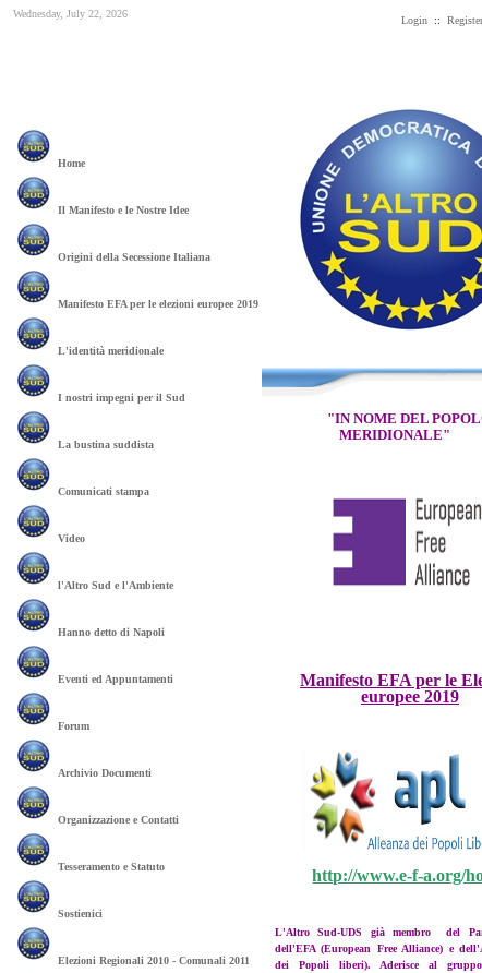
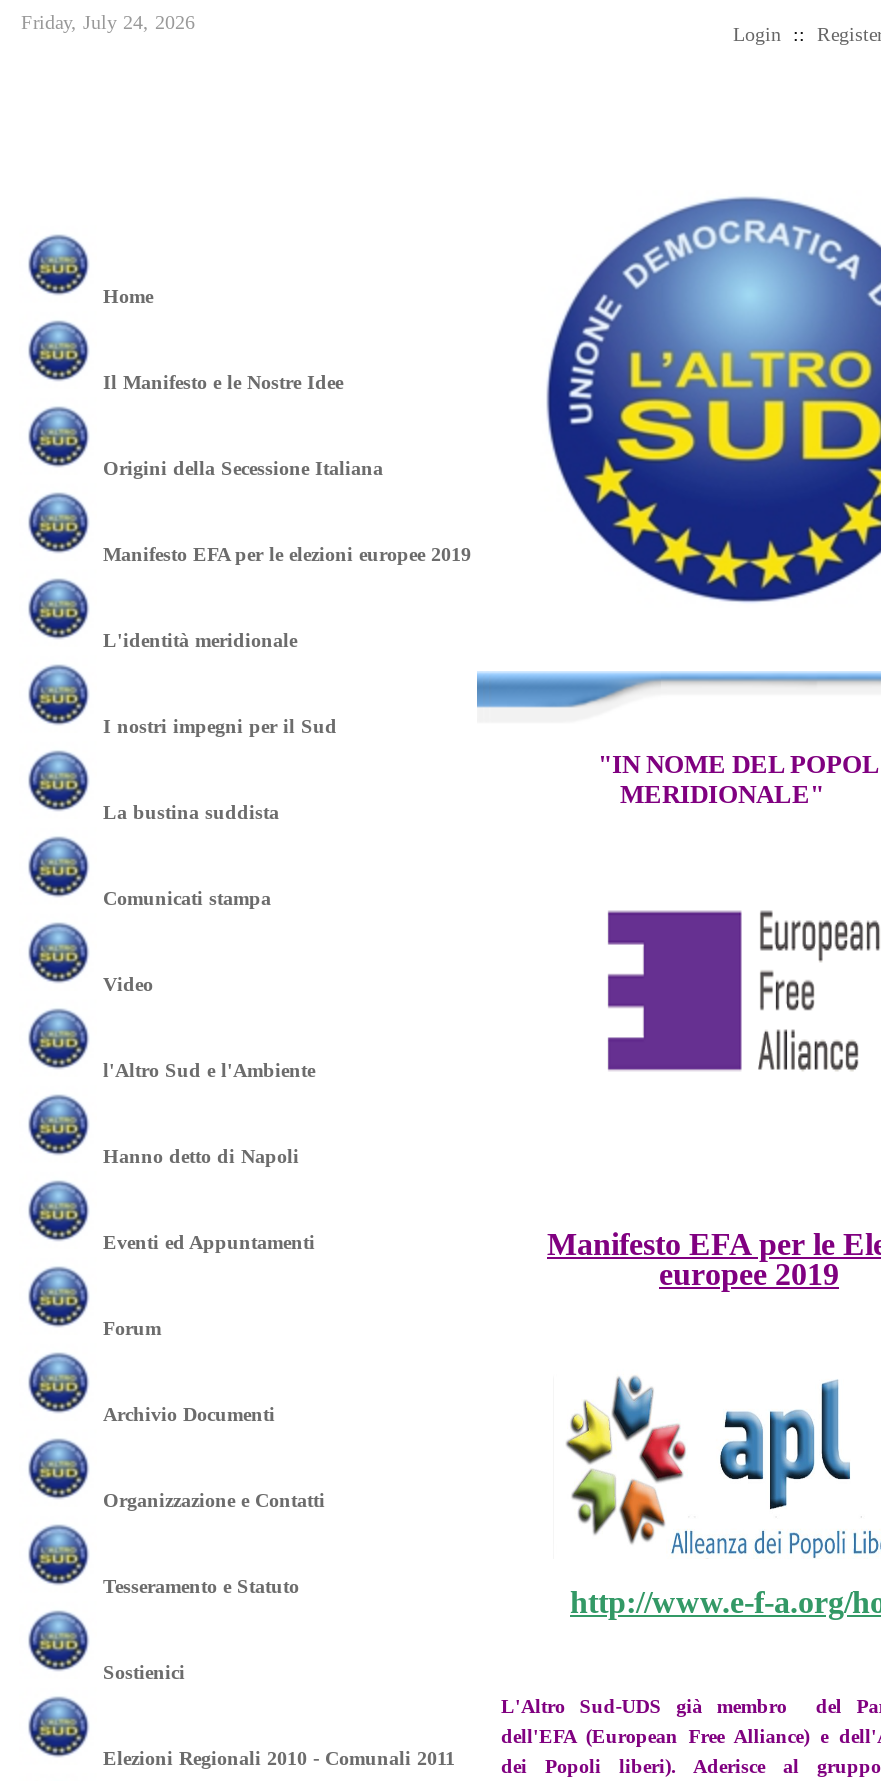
- Wednesday, July 22, 2026
+ Friday, July 24, 2026
